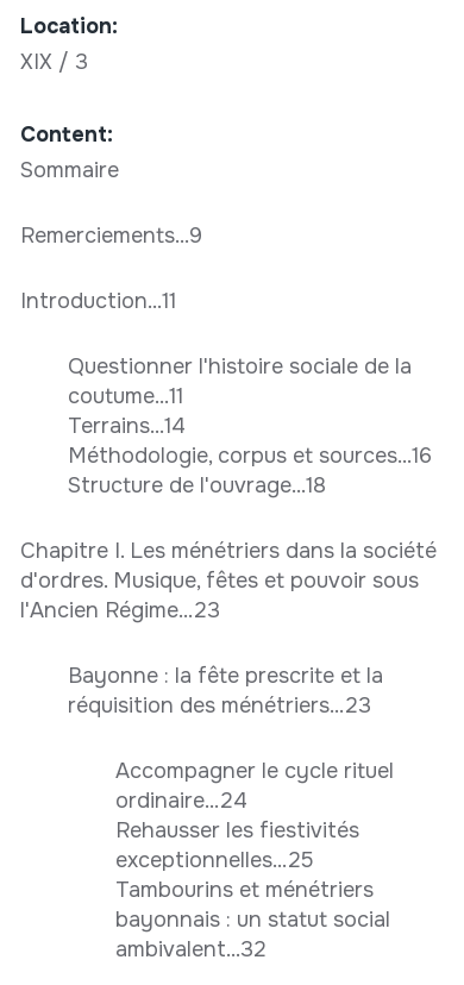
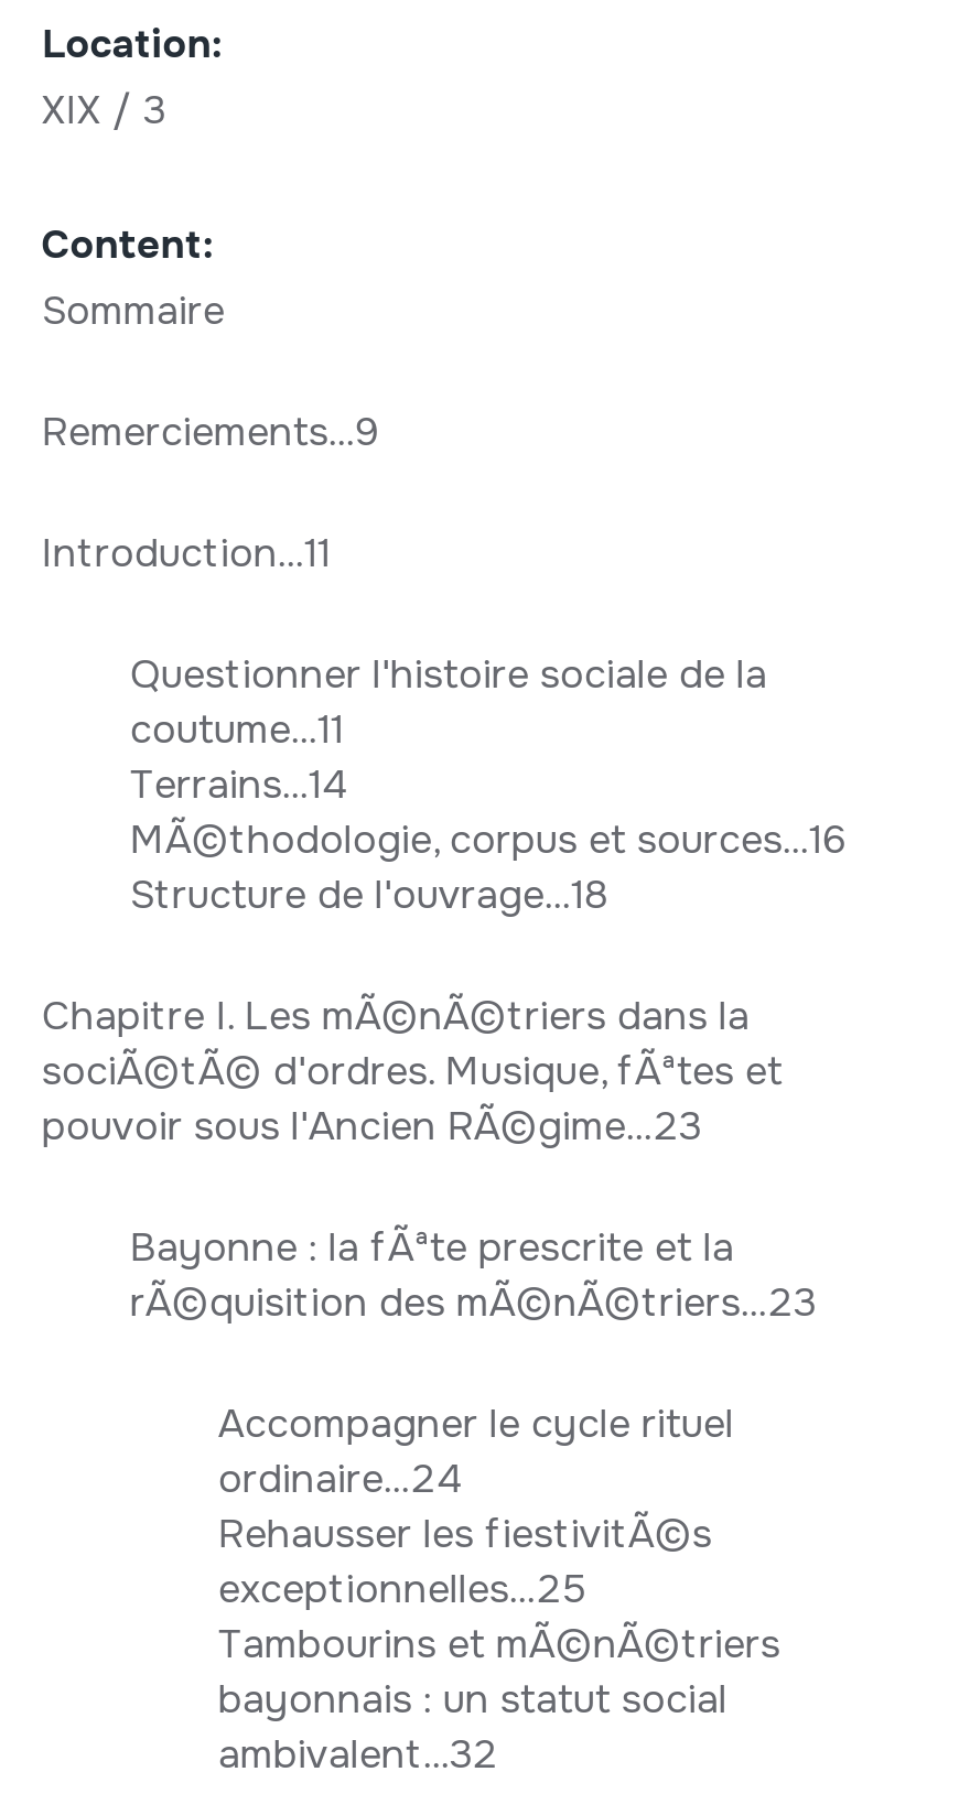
- Méthodologie, corpus et sources...16
+ MÃ©thodologie, corpus et sources...16

- Chapitre I. Les ménétriers dans la société
- d'ordres. Musique, fêtes et pouvoir sous
- l'Ancien Régime...23
+ Chapitre I. Les mÃ©nÃ©triers dans la
+ sociÃ©tÃ© d'ordres. Musique, fÃªtes et
+ pouvoir sous l'Ancien RÃ©gime...23

- Bayonne : la fête prescrite et la
- réquisition des ménétriers...23
+ Bayonne : la fÃªte prescrite et la
+ rÃ©quisition des mÃ©nÃ©triers...23

- Rehausser les fiestivités
+ Rehausser les fiestivitÃ©s

- Tambourins et ménétriers
+ Tambourins et mÃ©nÃ©triers
